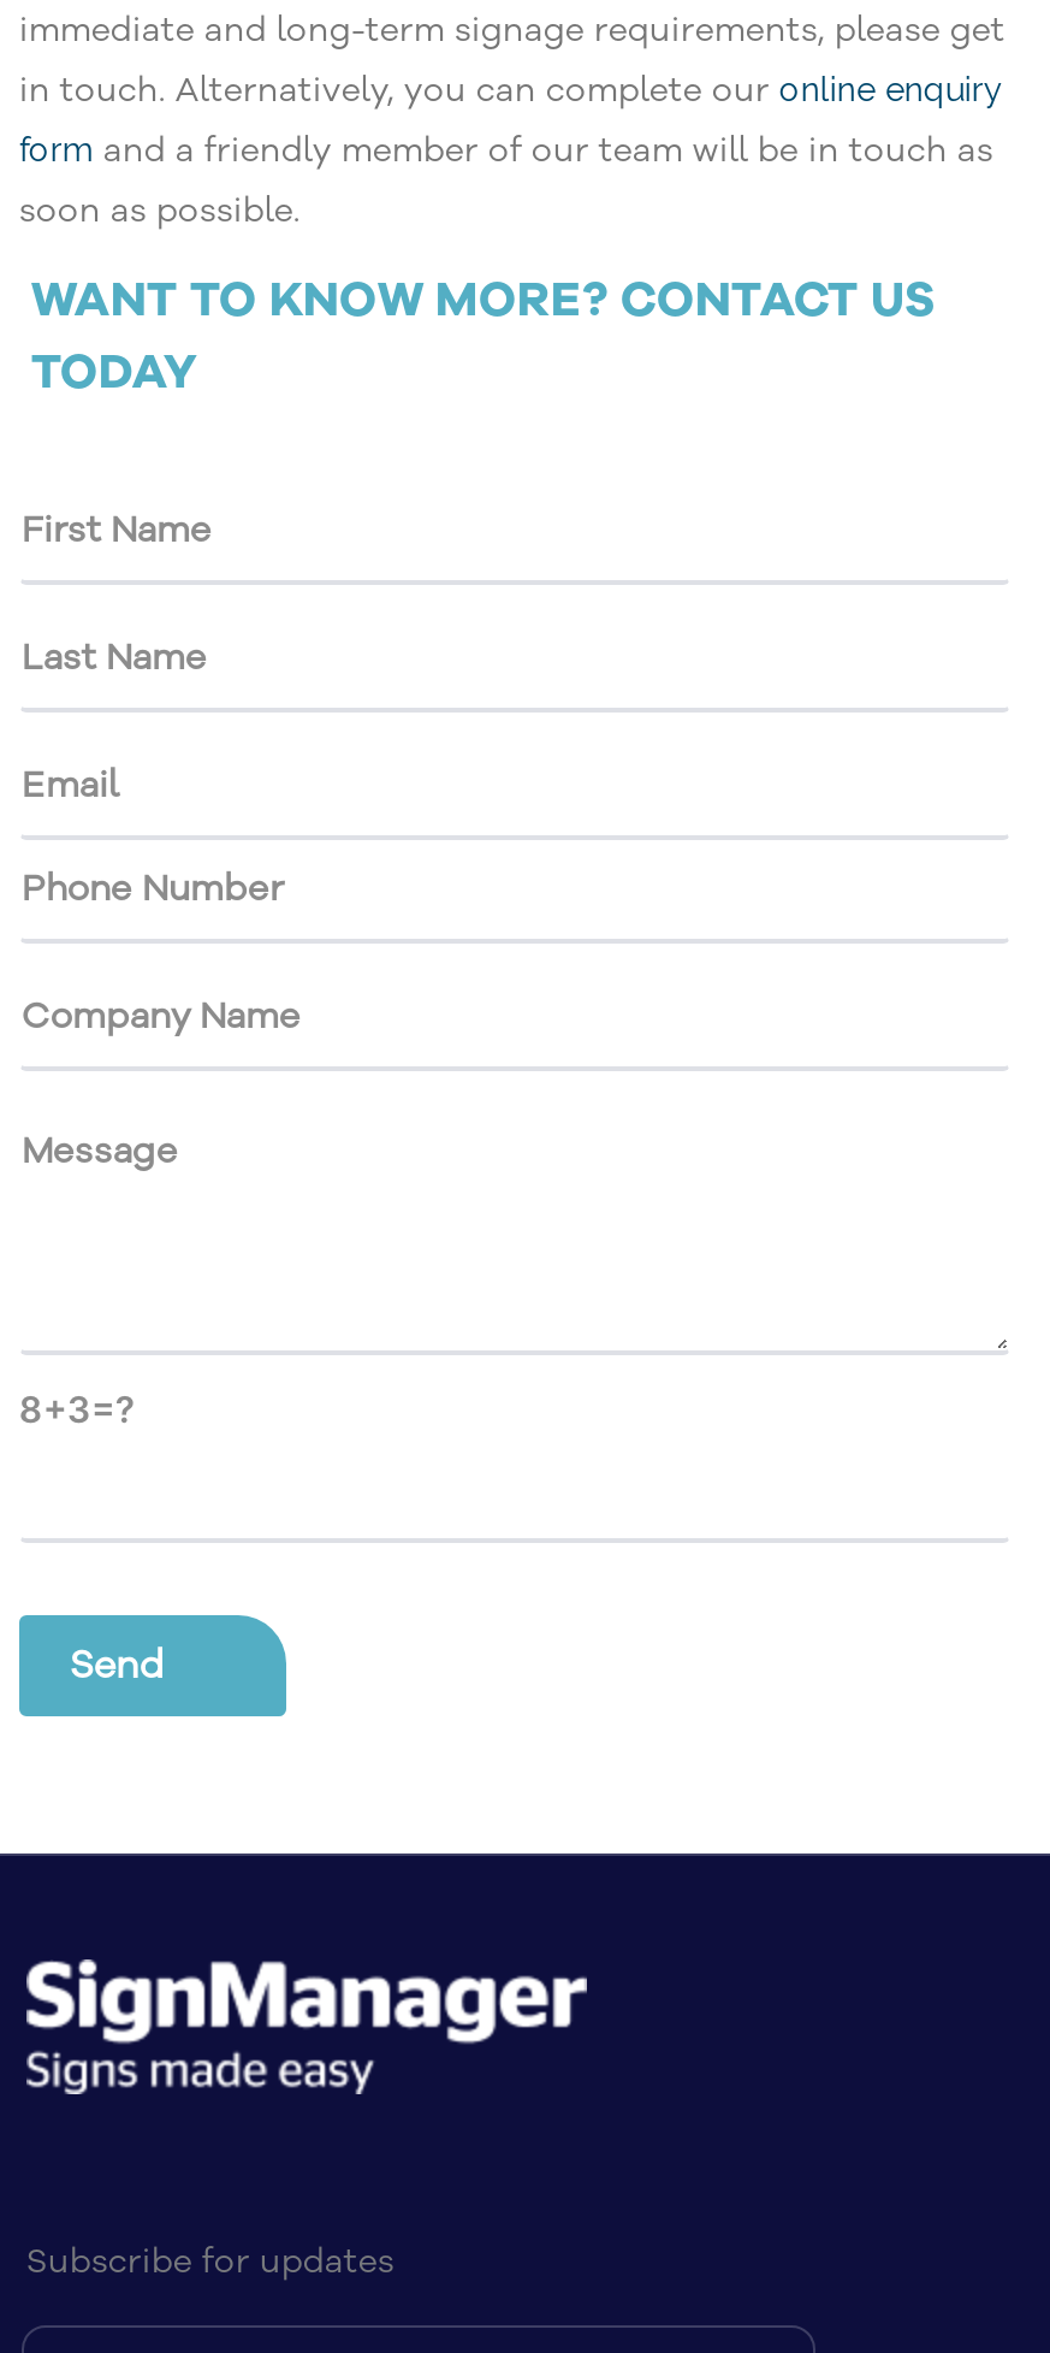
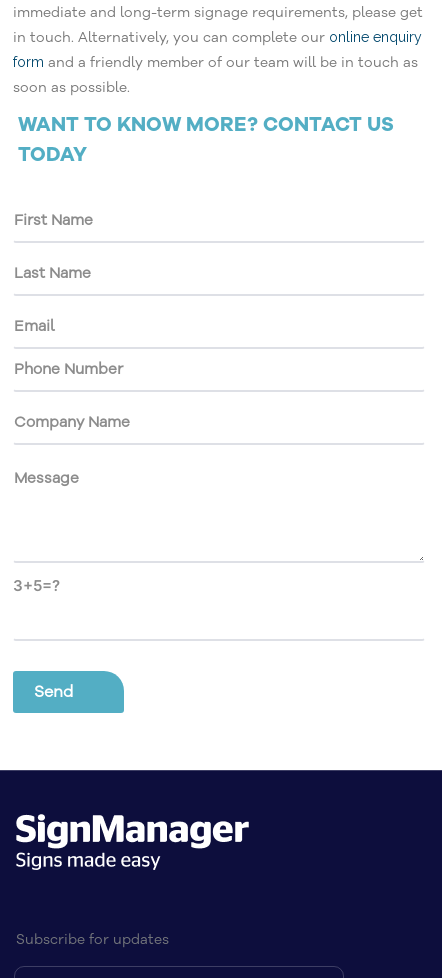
- 8+3=?
+ 3+5=?
